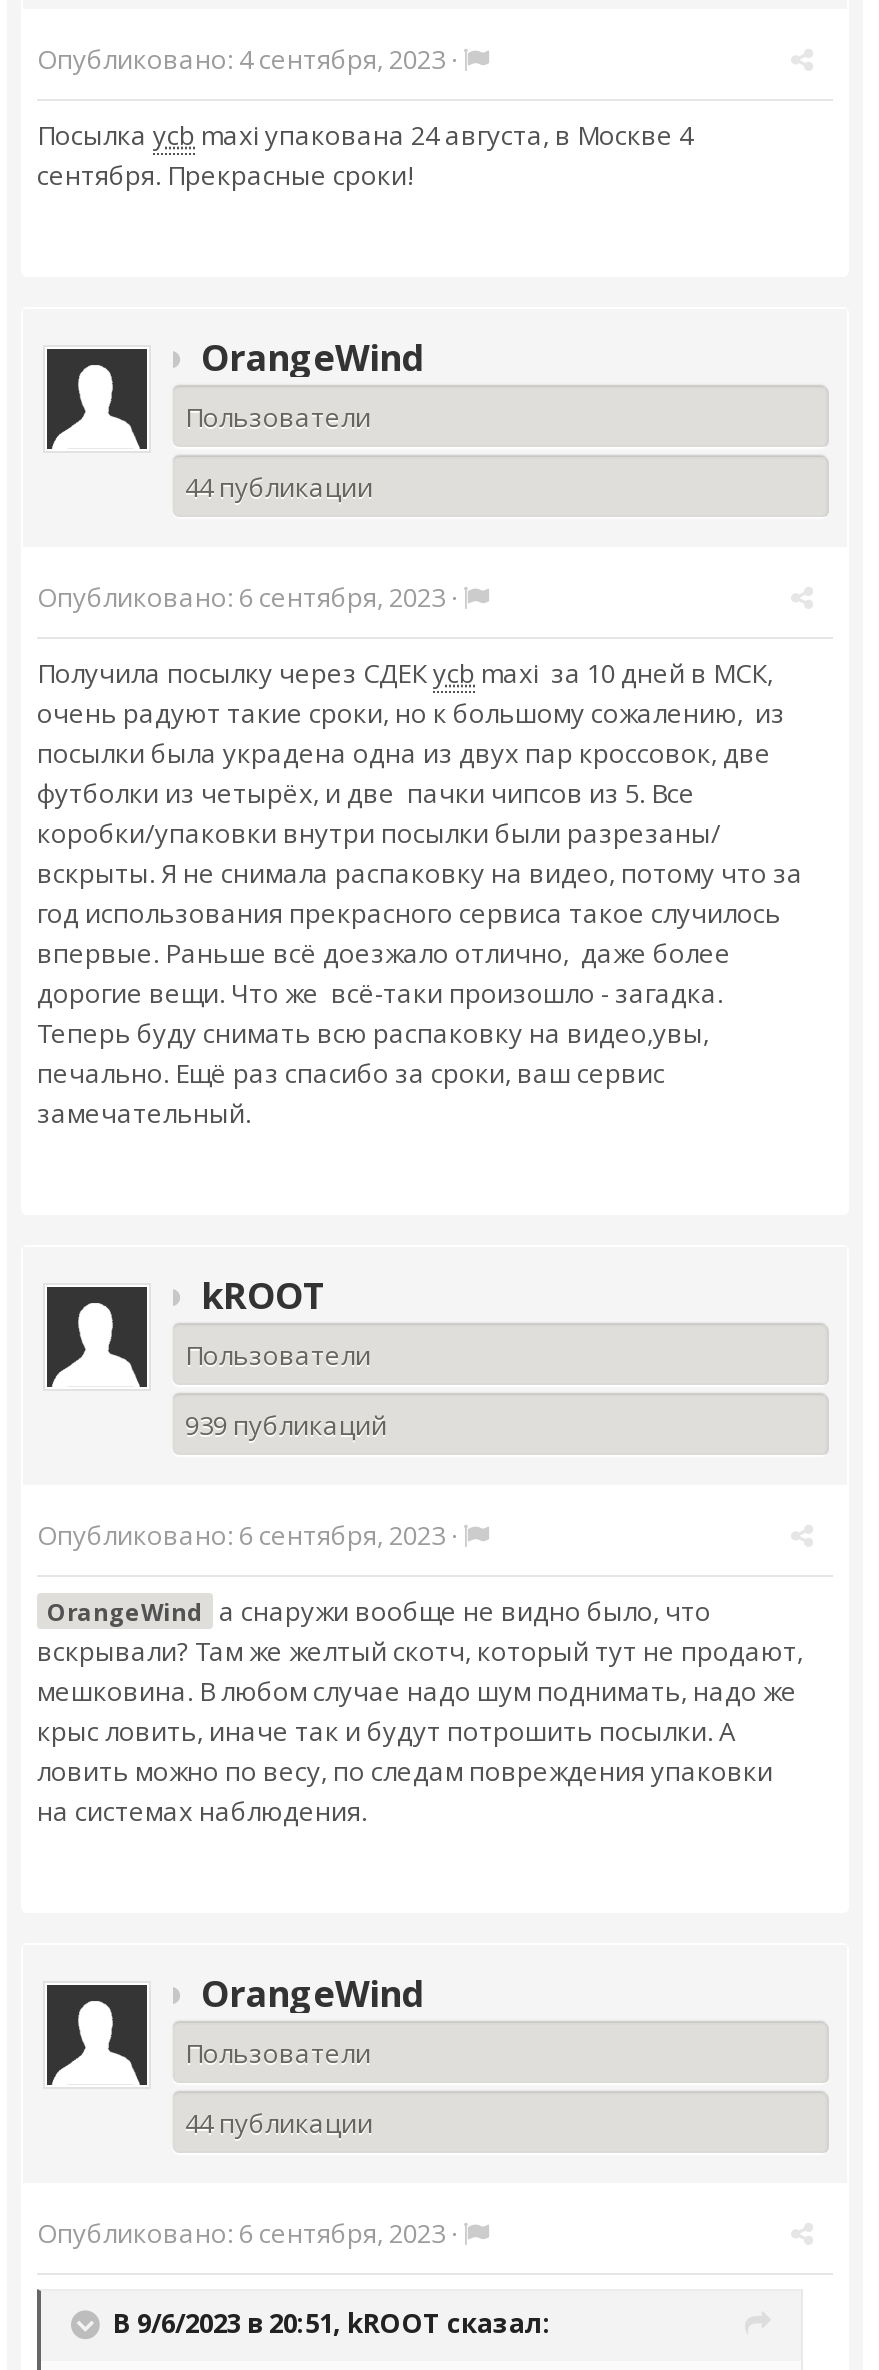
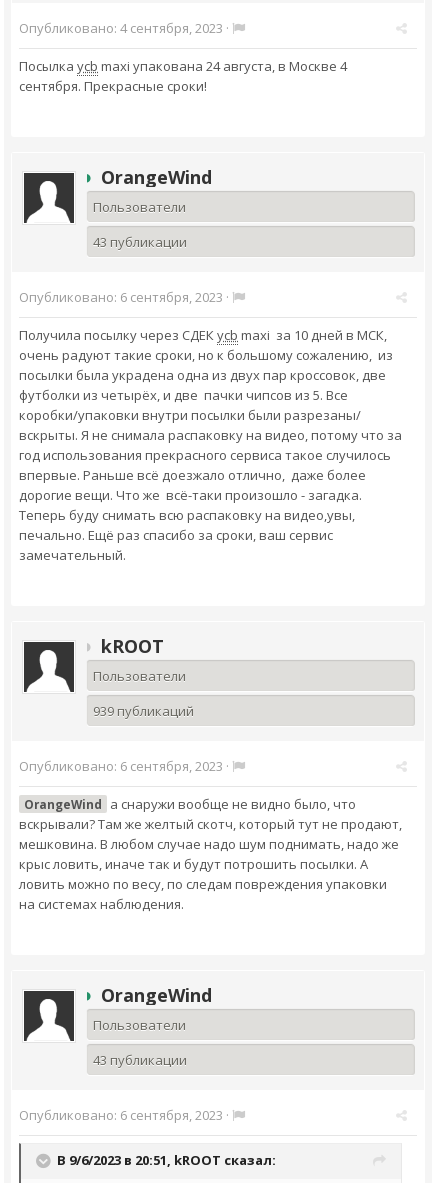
- 44 публикации
+ 43 публикации

- 44 публикации
+ 43 публикации
